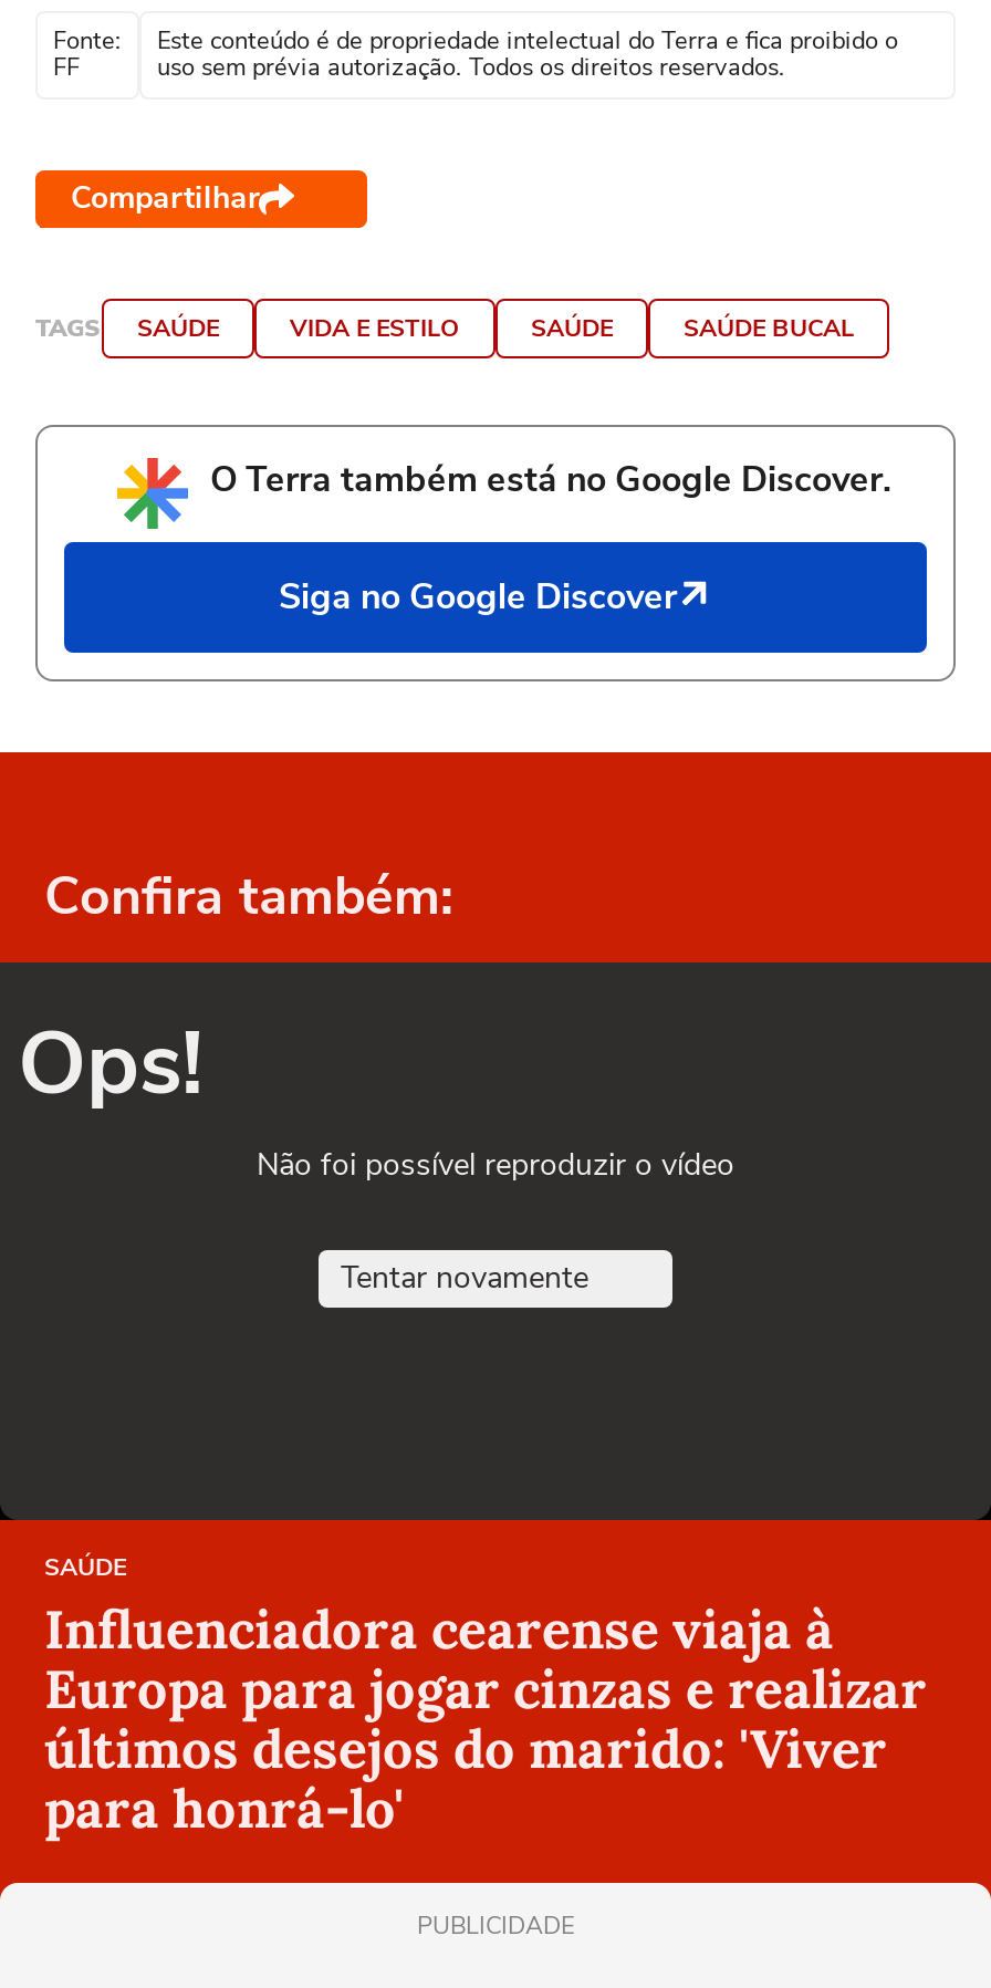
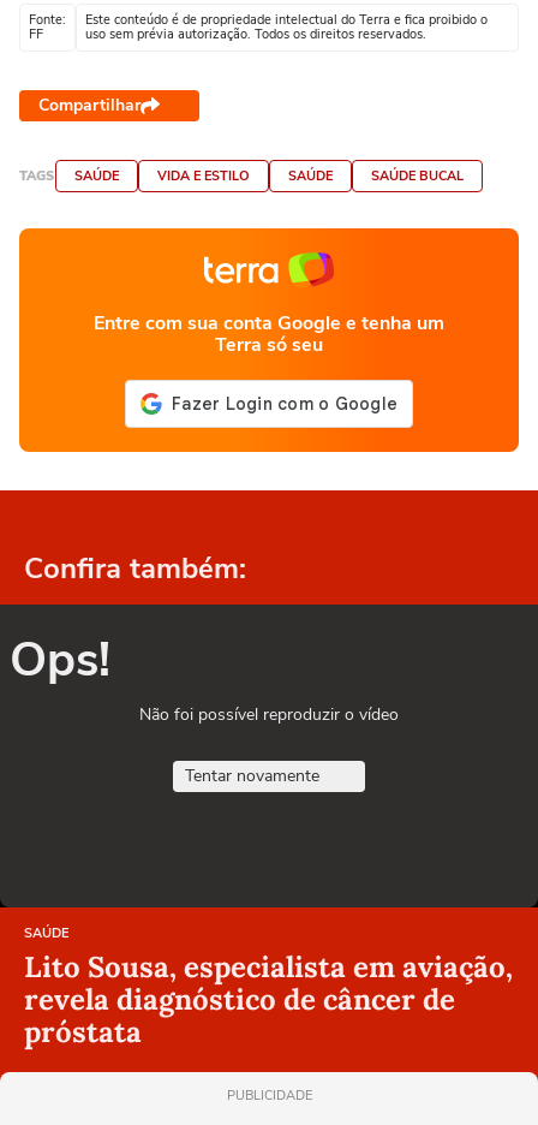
- [image]
- O Terra também está no Google Discover.
- Siga no Google Discover
+ [image]
+ Entre com sua conta Google e tenha um
+ Terra só seu

moved down: Confira também: | Ops! | Não foi possível reproduzir o vídeo | Tentar novamente | SAÚDE

- Influenciadora cearense viaja à
- Europa para jogar cinzas e realizar
- últimos desejos do marido: 'Viver
- para honrá-lo'
+ Lito Sousa, especialista em aviação,
+ revela diagnóstico de câncer de
+ próstata
